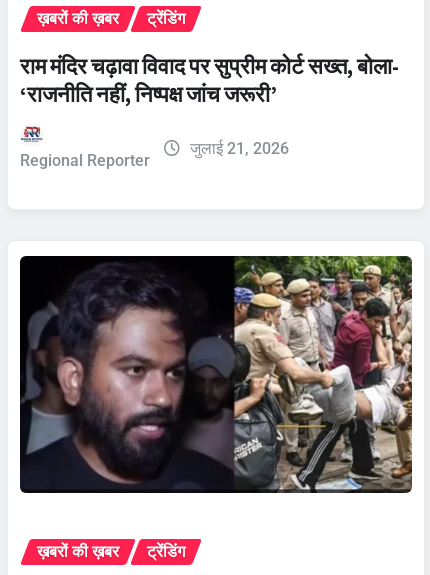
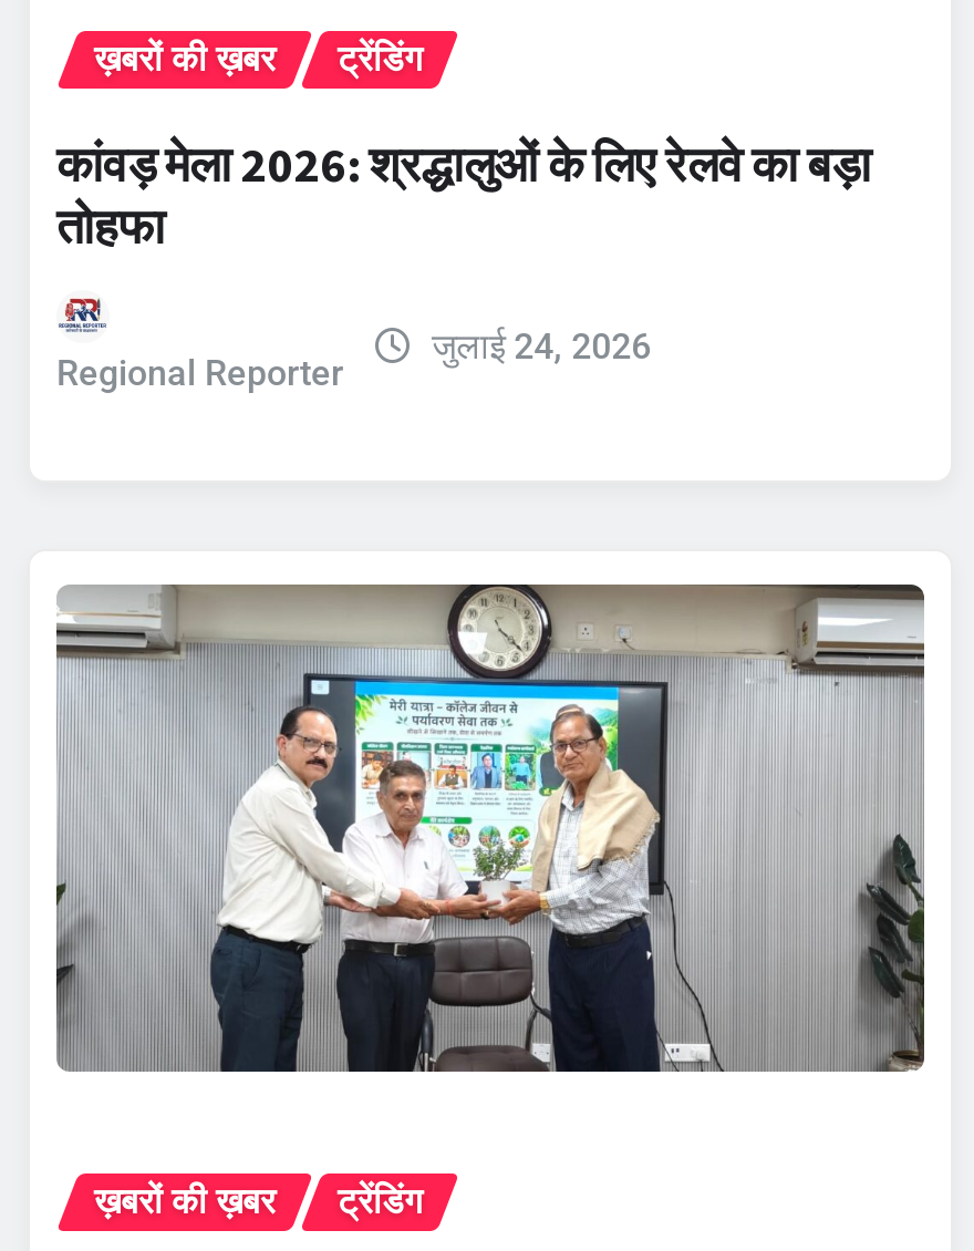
- राम मंदिर चढ़ावा विवाद पर सुप्रीम कोर्ट सख्त, बोला-
- ‘राजनीति नहीं, निष्पक्ष जांच जरूरी’
+ कांवड़ मेला 2026: श्रद्धालुओं के लिए रेलवे का बड़ा
+ तोहफा

- जुलाई 21, 2026
+ जुलाई 24, 2026

- [image]
+ [image]
